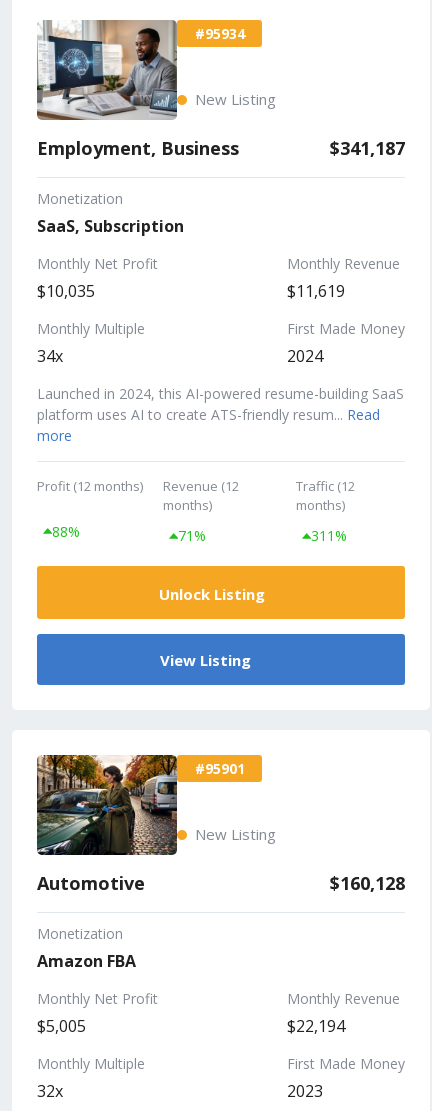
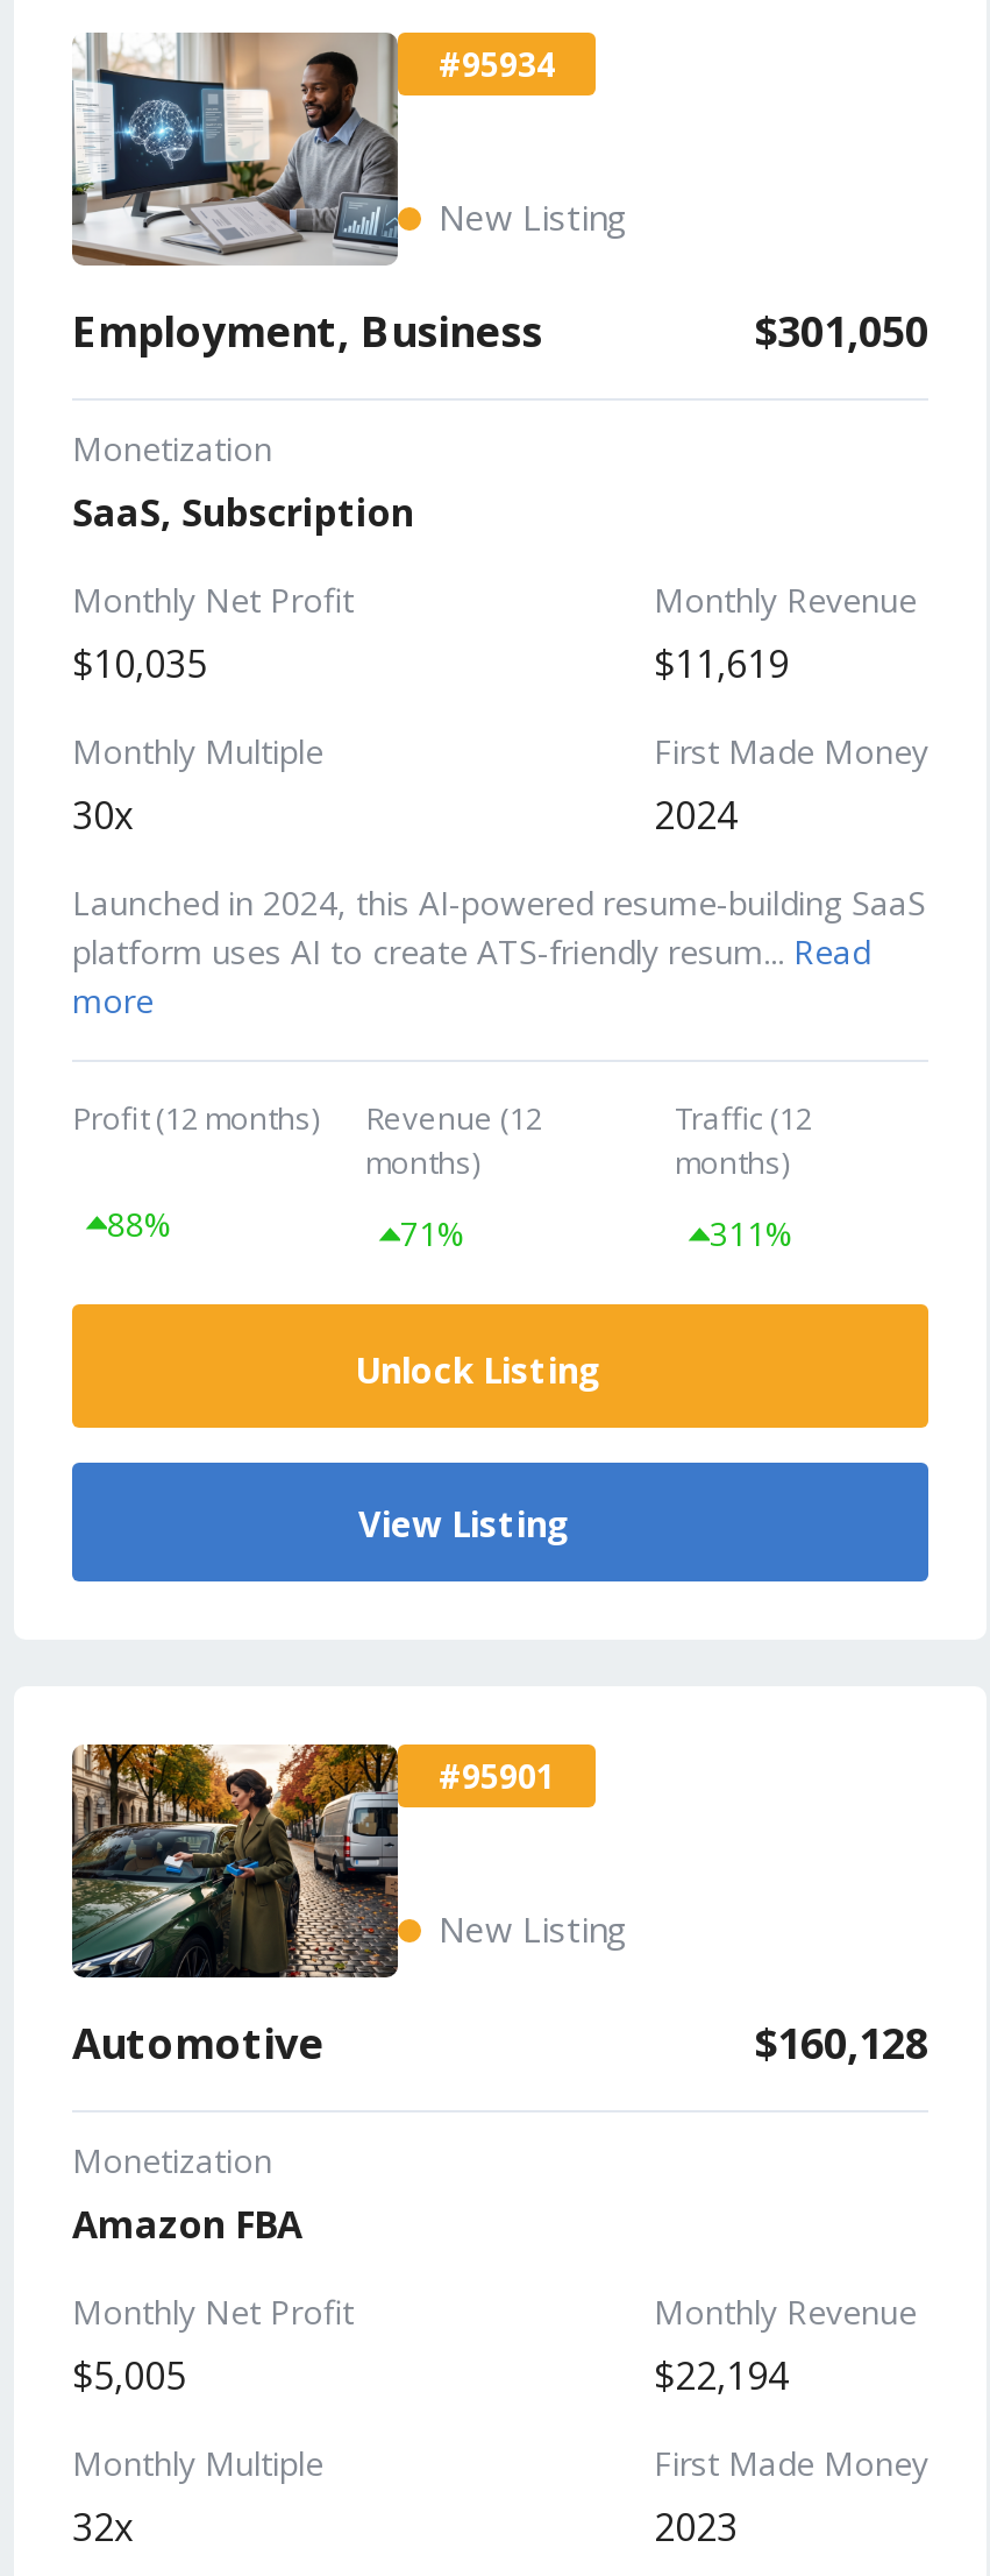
- $341,187
+ $301,050

- 34x
+ 30x
